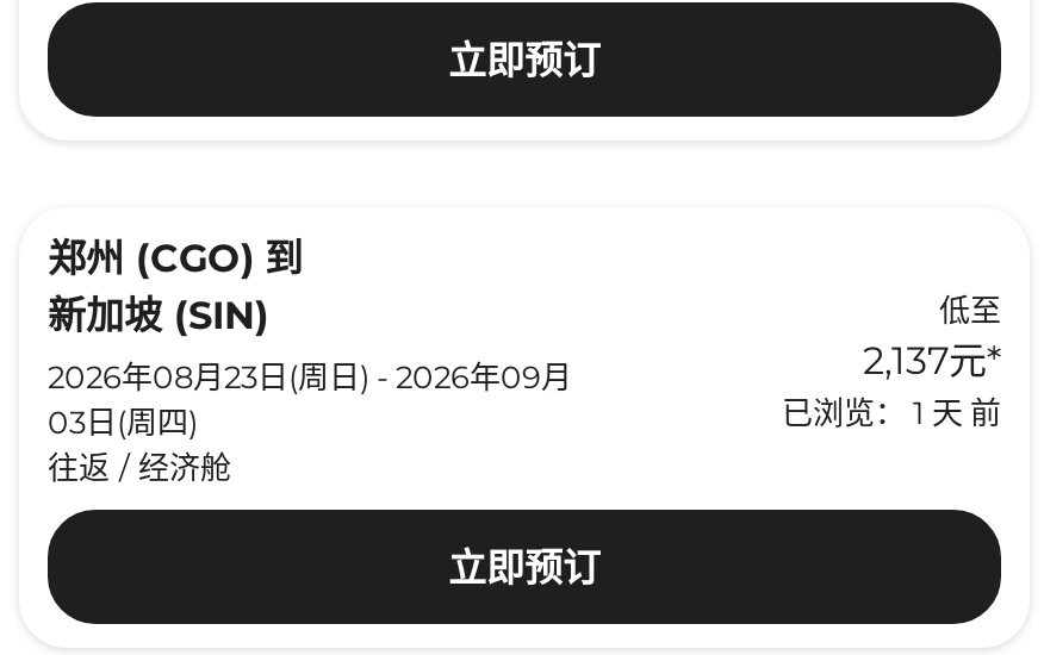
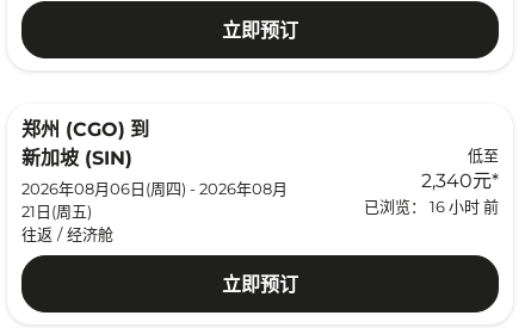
- 2,137元*
- 已浏览： 1 天 前
+ 2,340元*
+ 已浏览： 16 小时 前

- 2026年08月23日(周日) - 2026年09月
+ 2026年08月06日(周四) - 2026年08月

- 03日(周四)
+ 21日(周五)
